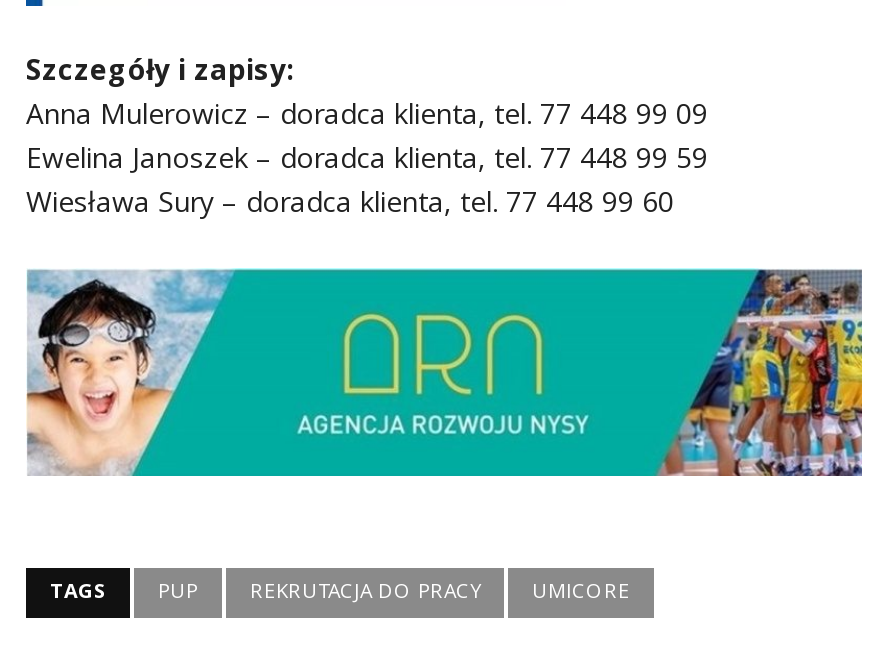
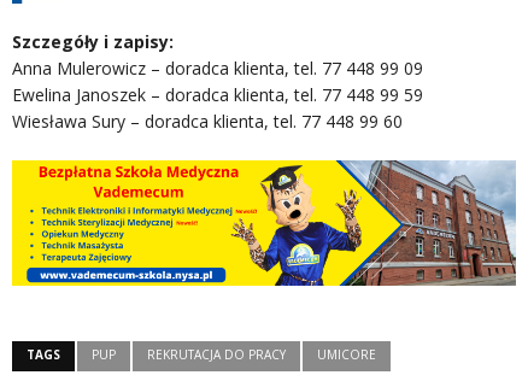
- [image]
+ [image]
